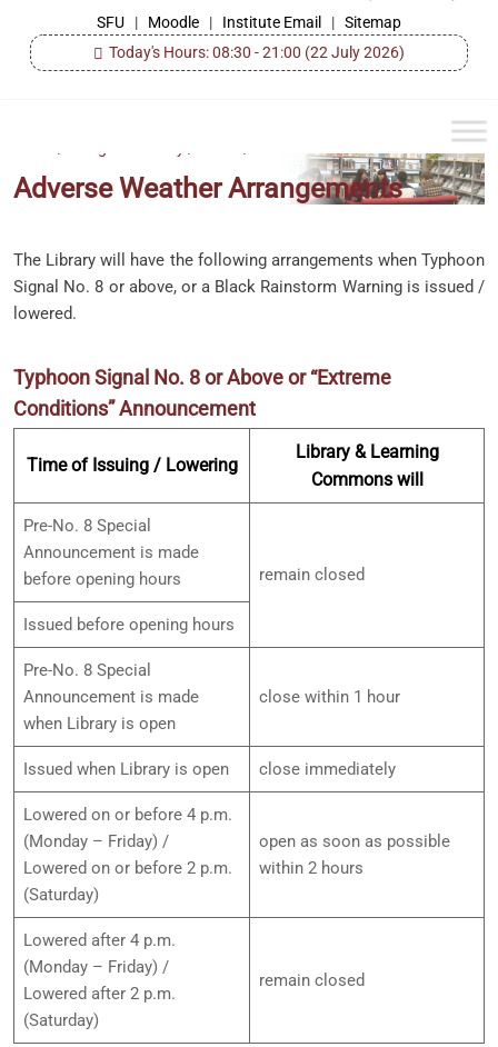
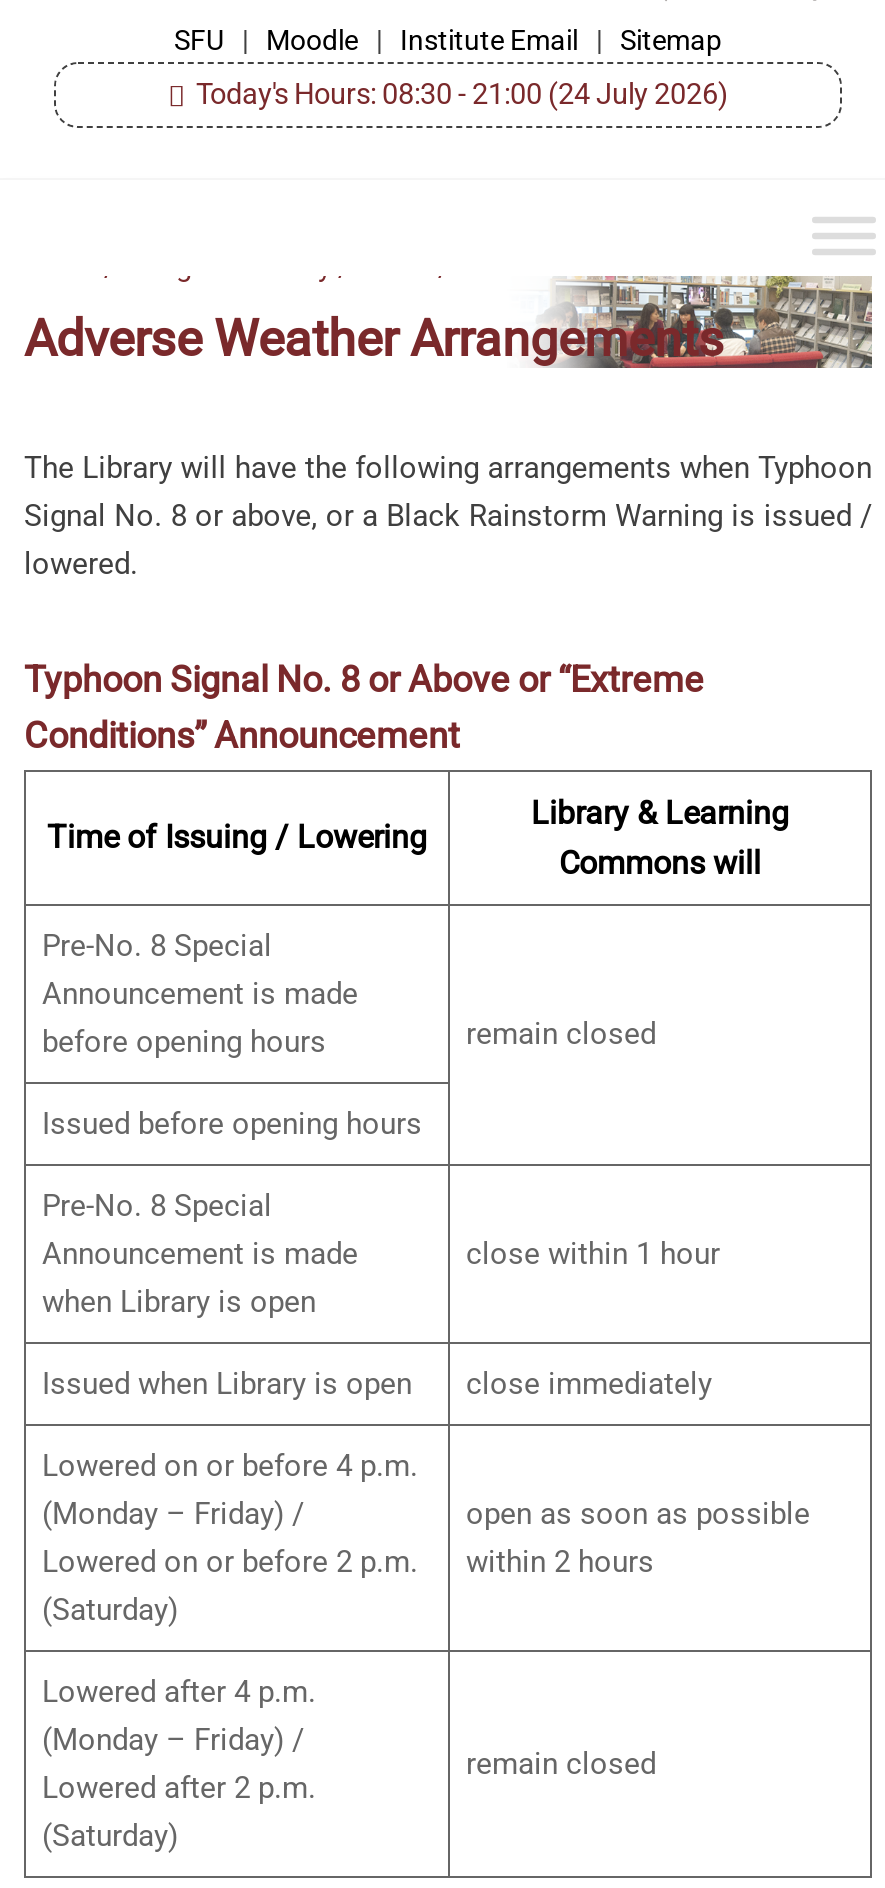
- Today's Hours: 08:30 - 21:00 (22 July 2026)
+ Today's Hours: 08:30 - 21:00 (24 July 2026)
